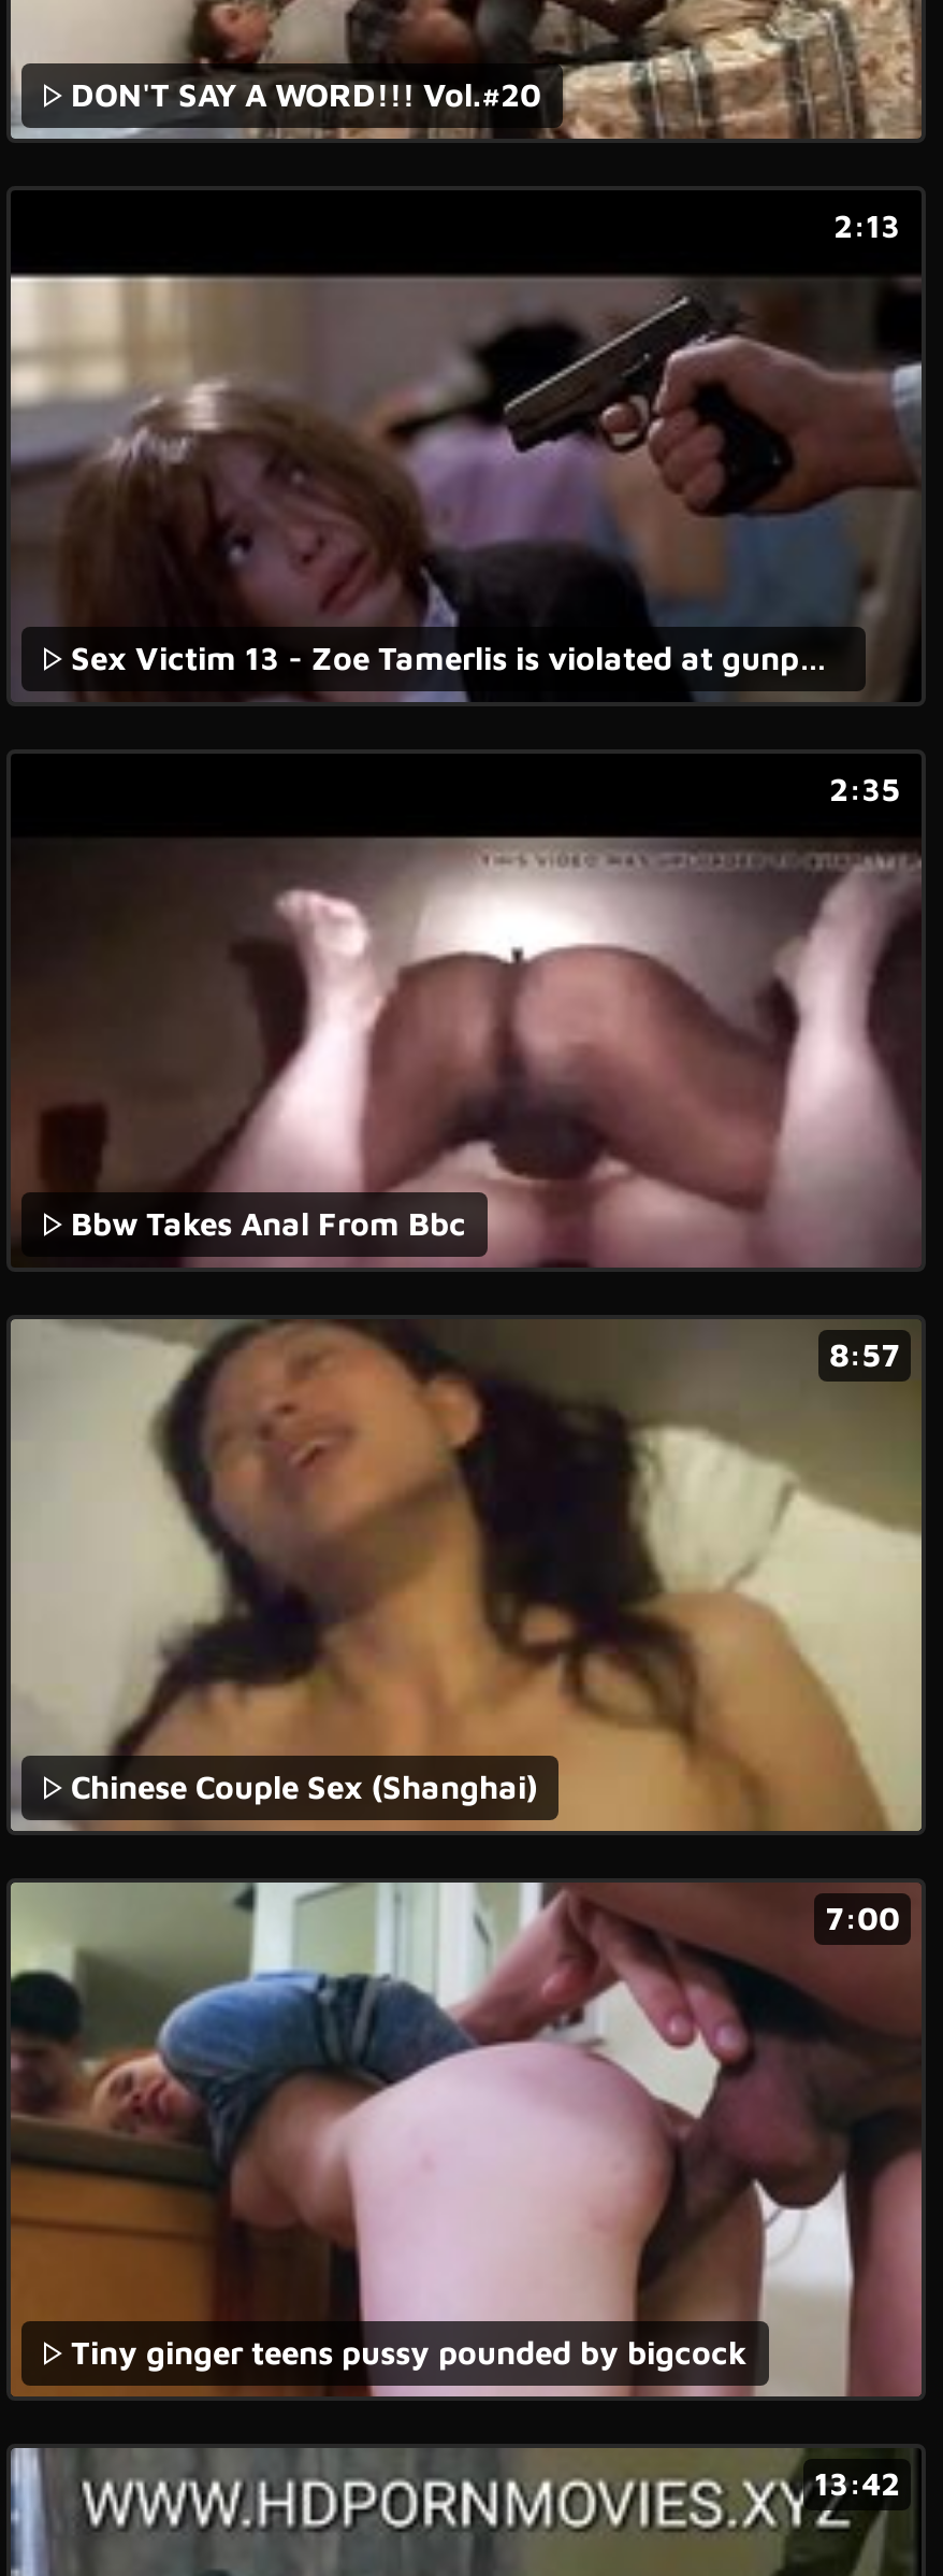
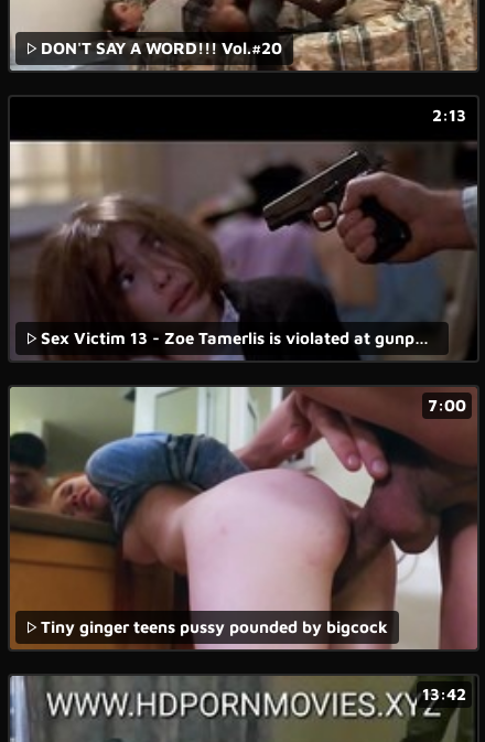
- [image]
- Bbw Takes Anal From Bbc

- 2:35

- [image]
- Chinese Couple Sex (Shanghai)

- 8:57
